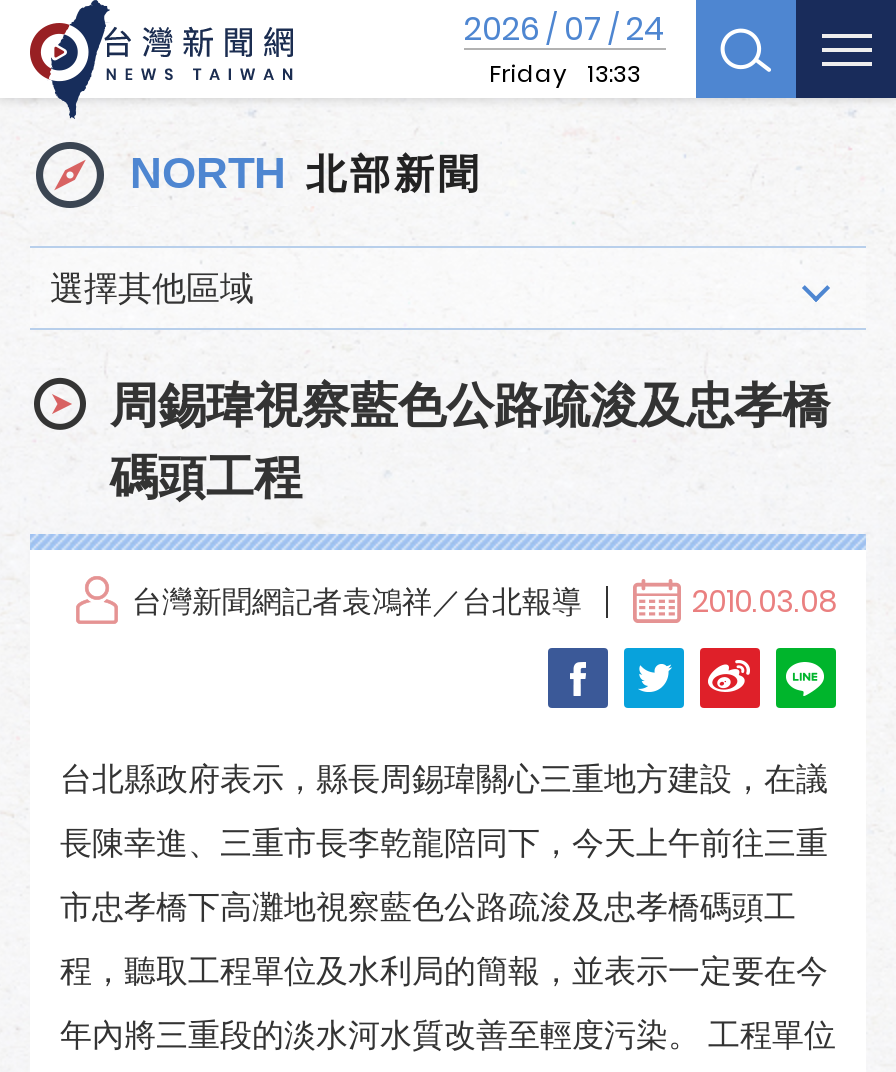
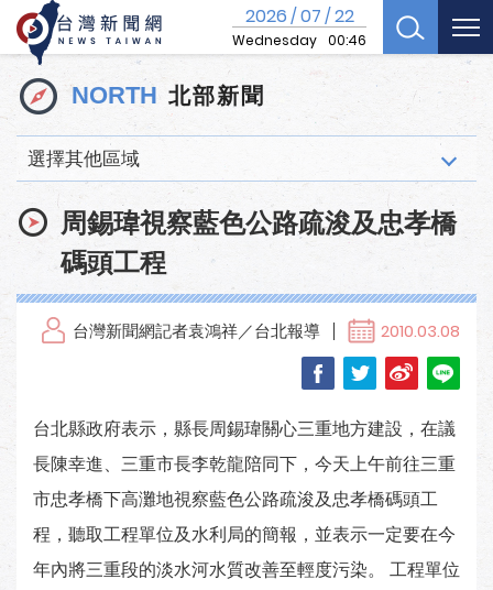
- 2026 / 07 / 24
- Friday 13:33
+ 2026 / 07 / 22
+ Wednesday 00:46
